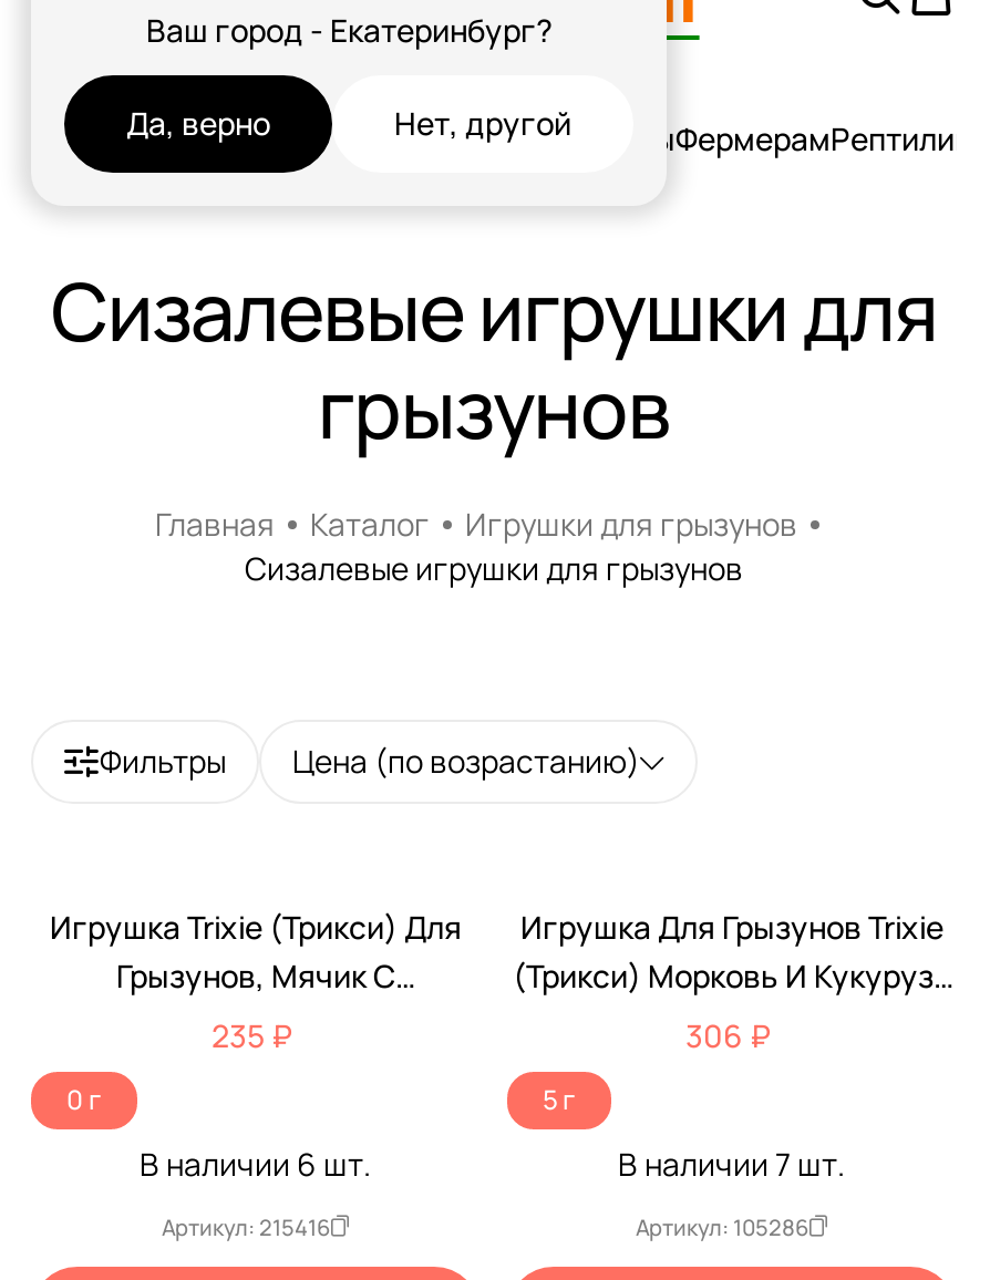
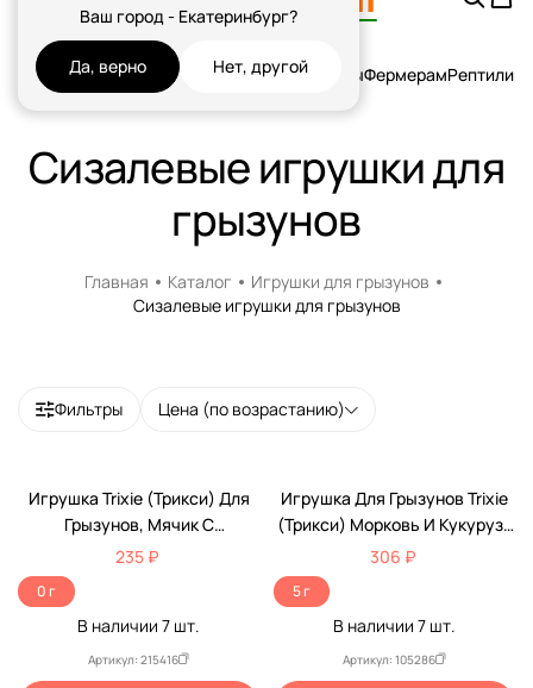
- В наличии 6 шт.
+ В наличии 7 шт.
